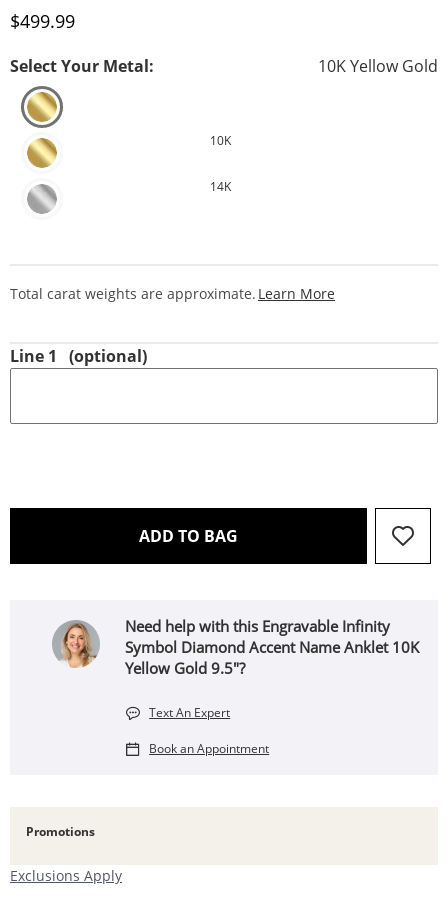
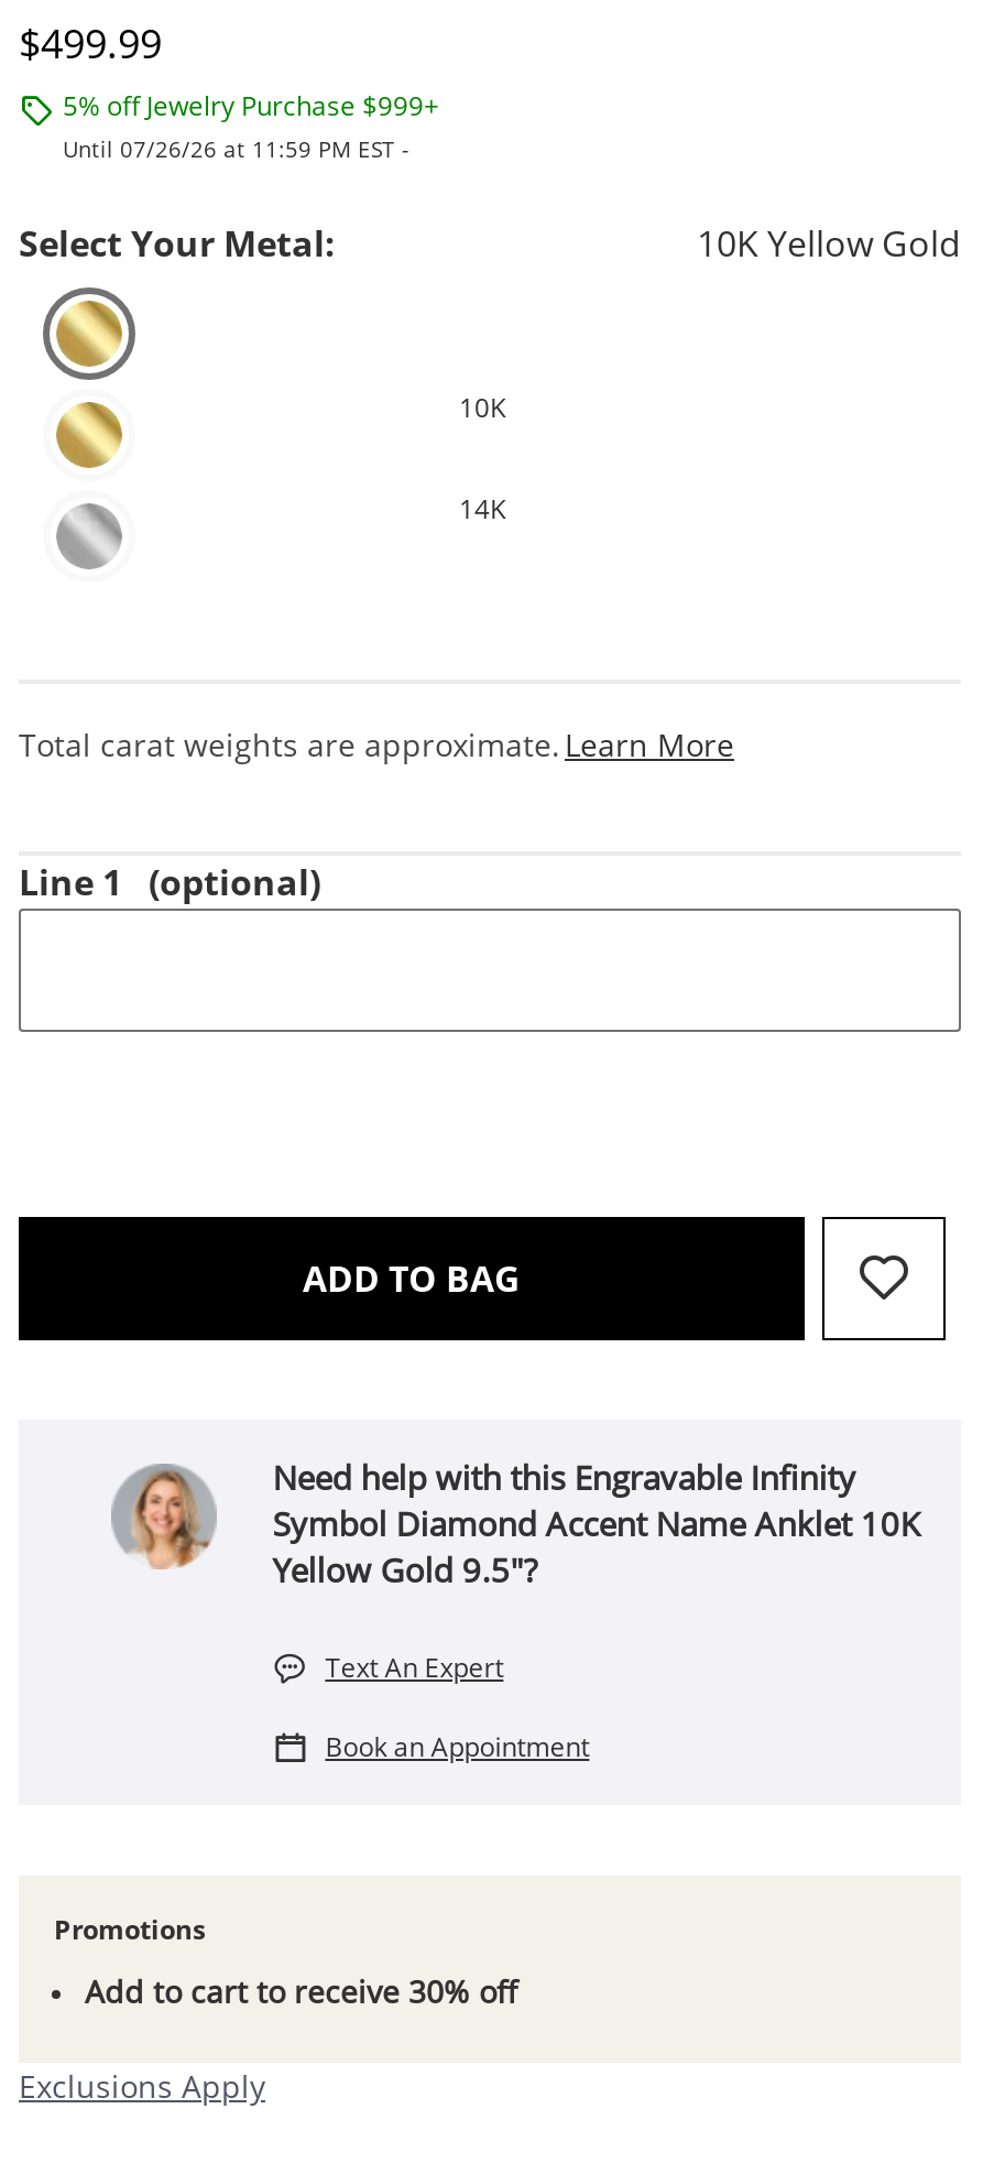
+ 5% off Jewelry Purchase $999+
+ Until 07/26/26 at 11:59 PM EST -

+ Add to cart to receive 30% off
